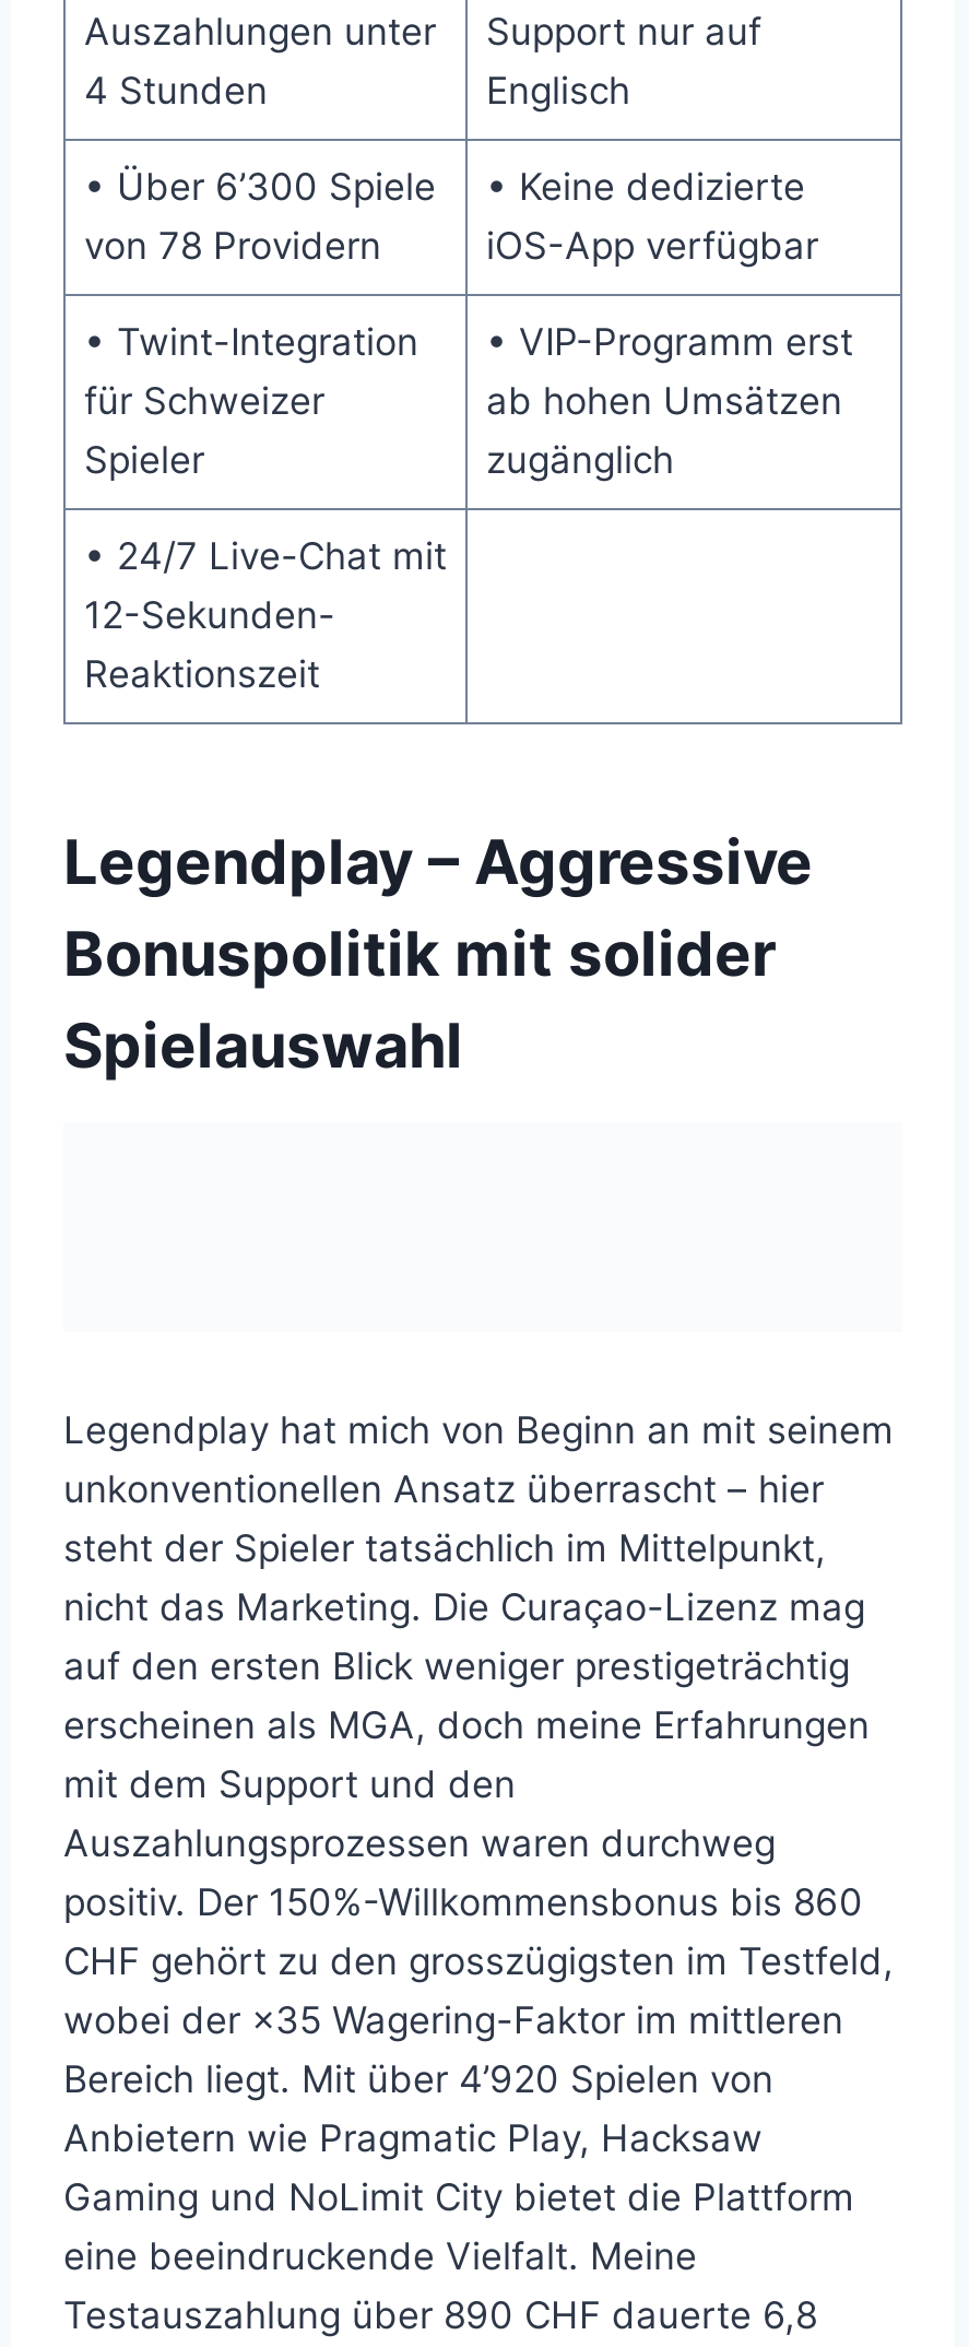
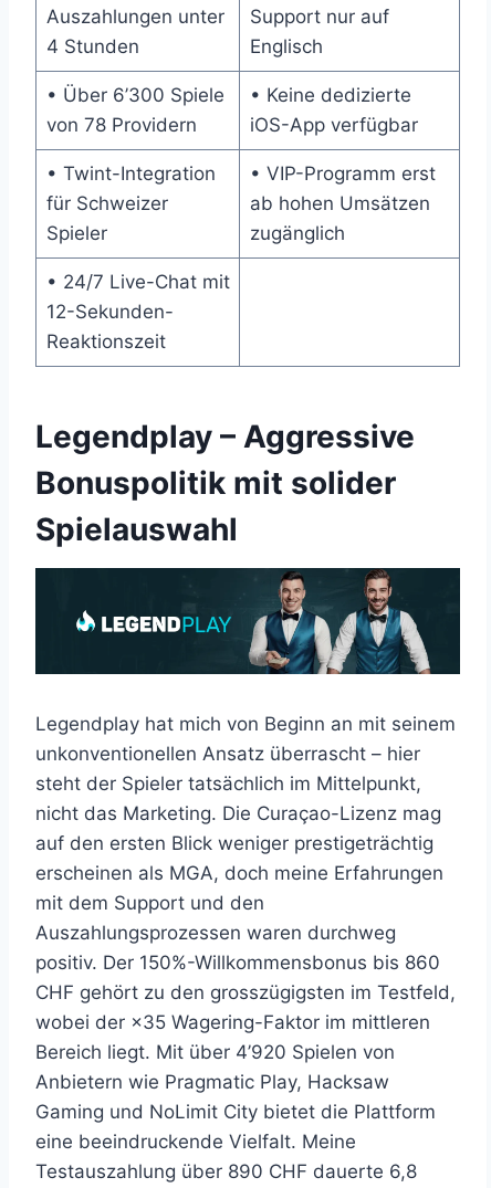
+ [image]
